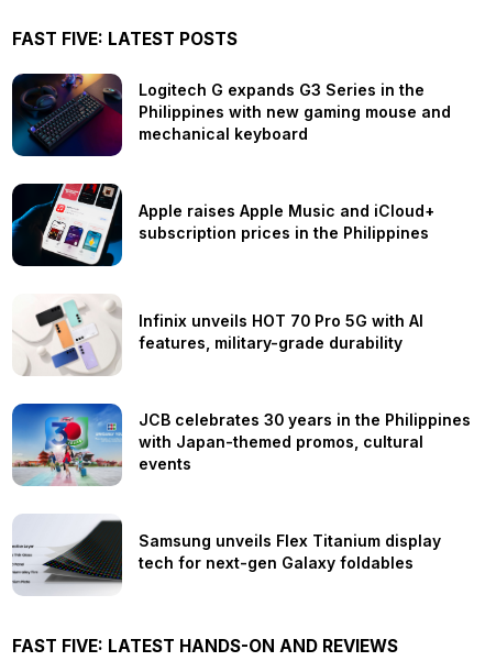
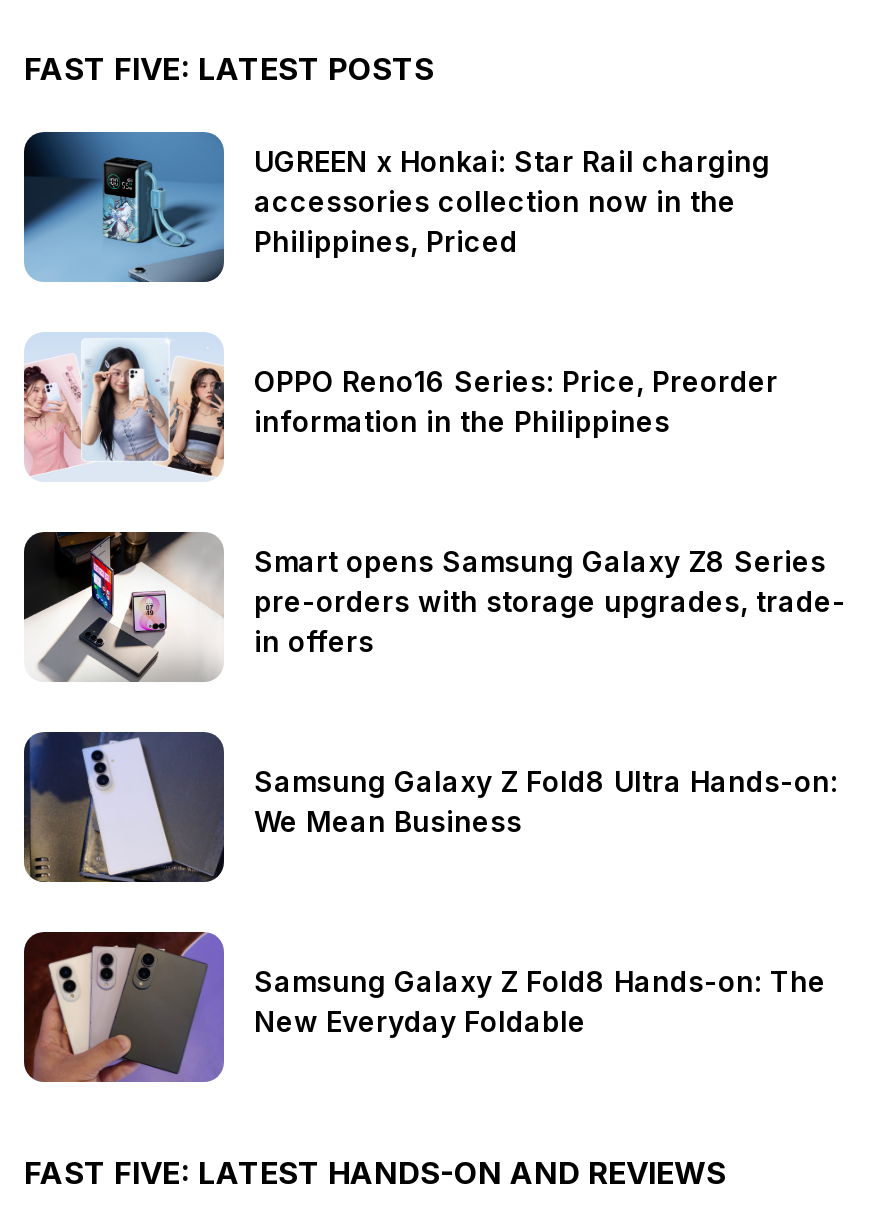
- [image]
- Logitech G expands G3 Series in the
- Philippines with new gaming mouse and
- mechanical keyboard
+ [image]
+ UGREEN x Honkai: Star Rail charging
+ accessories collection now in the
+ Philippines, Priced

- [image]
- Apple raises Apple Music and iCloud+
- subscription prices in the Philippines
+ [image]
+ OPPO Reno16 Series: Price, Preorder
+ information in the Philippines

- [image]
- Infinix unveils HOT 70 Pro 5G with AI
- features, military-grade durability
+ [image]
+ Smart opens Samsung Galaxy Z8 Series
+ pre-orders with storage upgrades, trade-
+ in offers

- [image]
- JCB celebrates 30 years in the Philippines
- with Japan-themed promos, cultural
- events
+ [image]
+ Samsung Galaxy Z Fold8 Ultra Hands-on:
+ We Mean Business

- [image]
- Samsung unveils Flex Titanium display
- tech for next-gen Galaxy foldables
+ [image]
+ Samsung Galaxy Z Fold8 Hands-on: The
+ New Everyday Foldable
